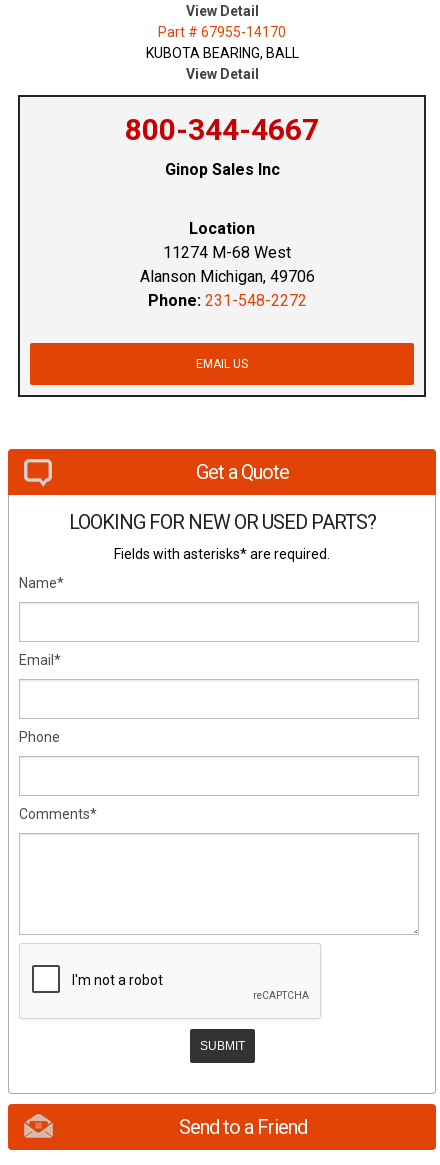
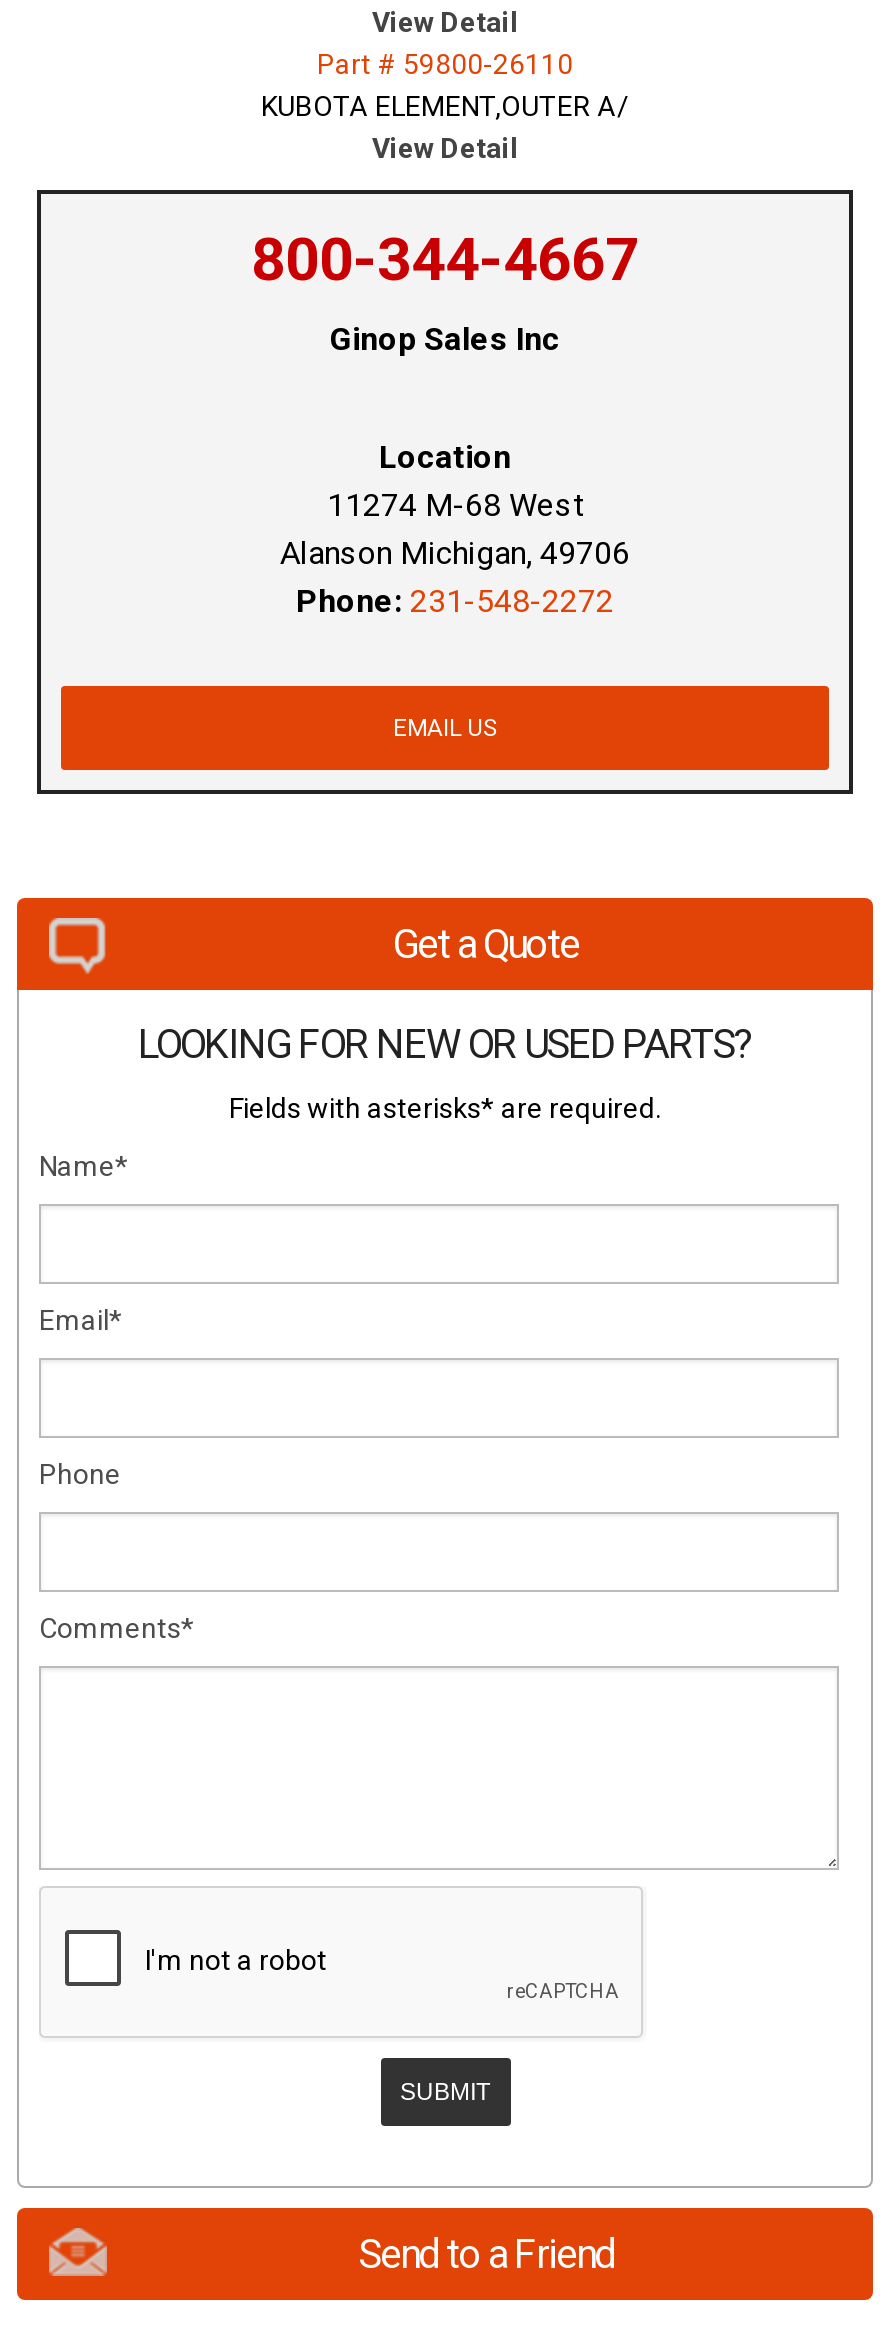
- Part # 67955-14170
+ Part # 59800-26110

- KUBOTA BEARING, BALL
+ KUBOTA ELEMENT,OUTER A/
